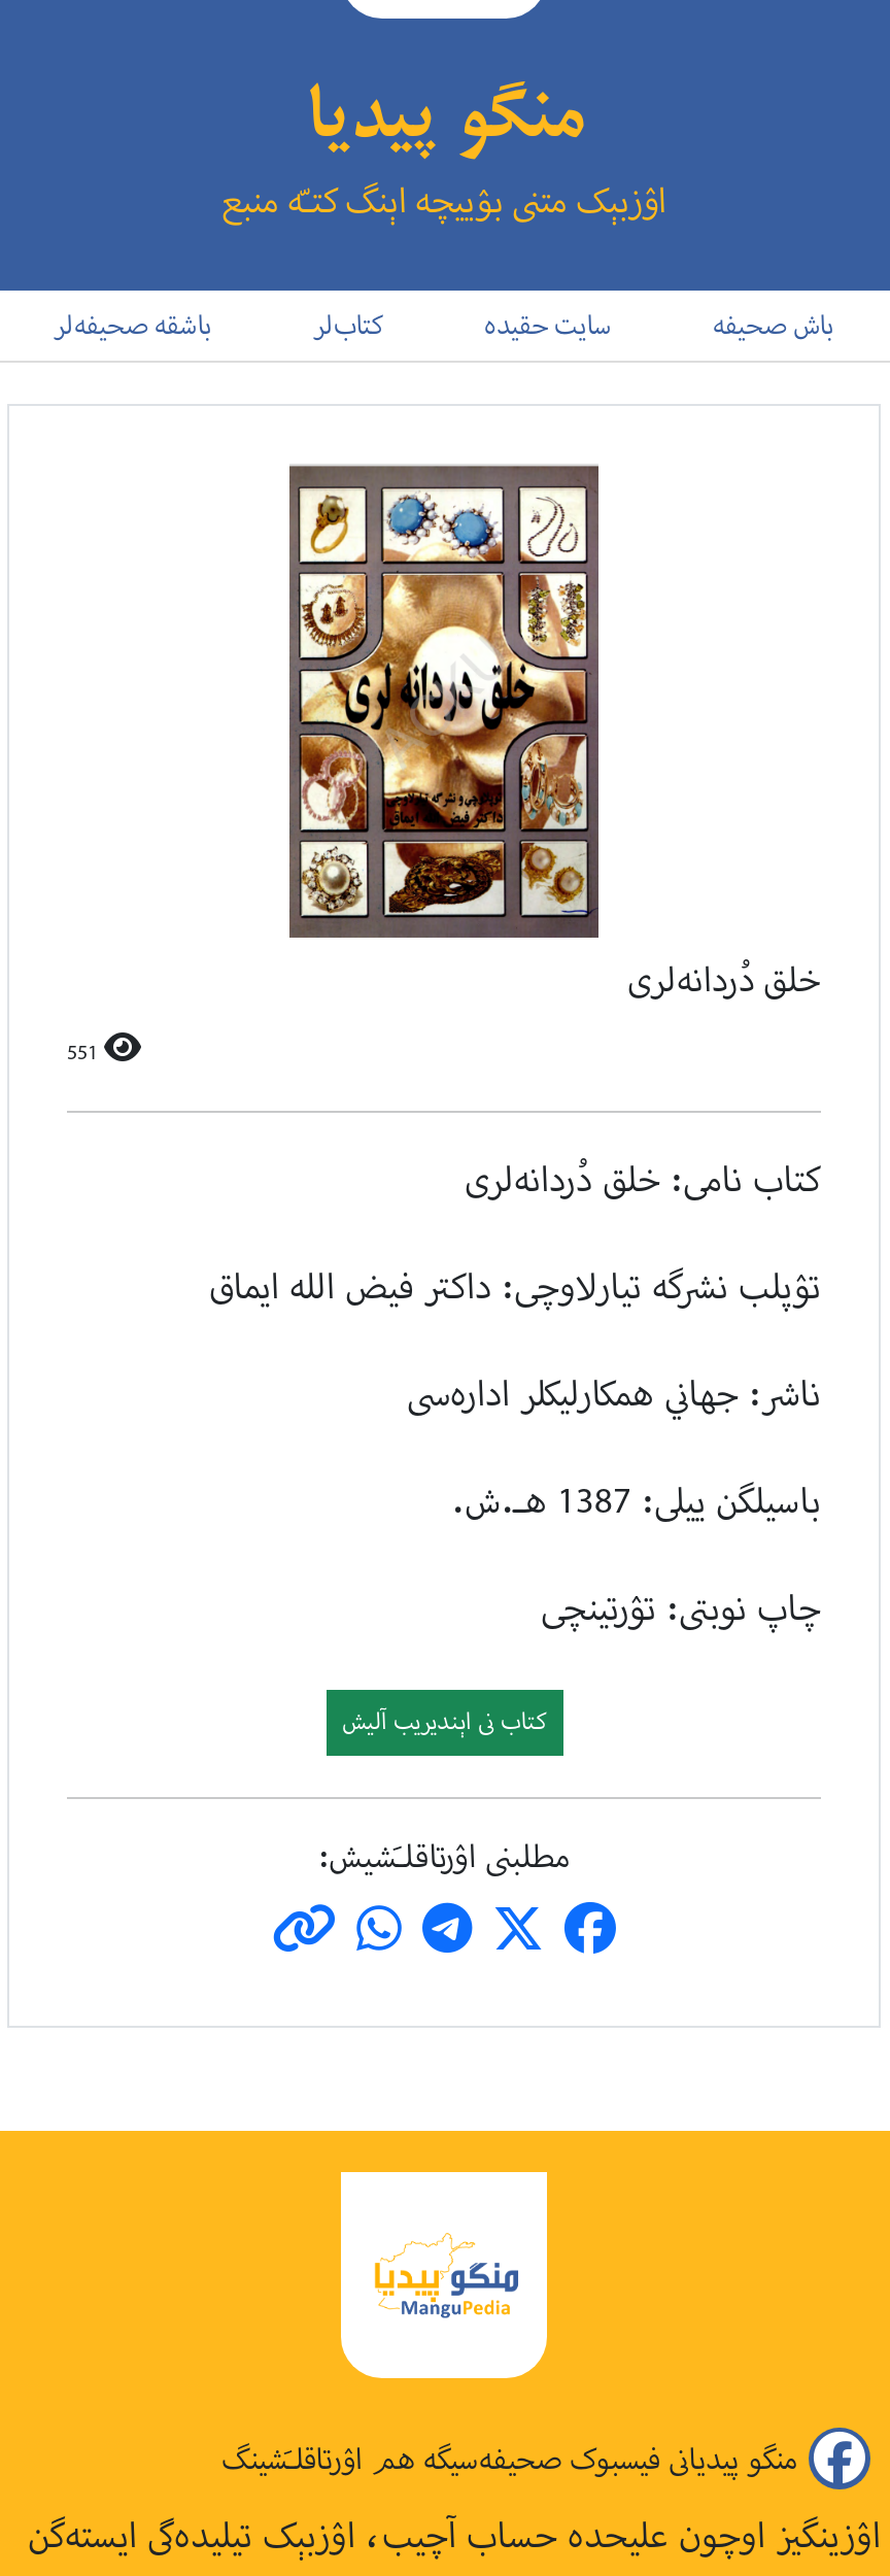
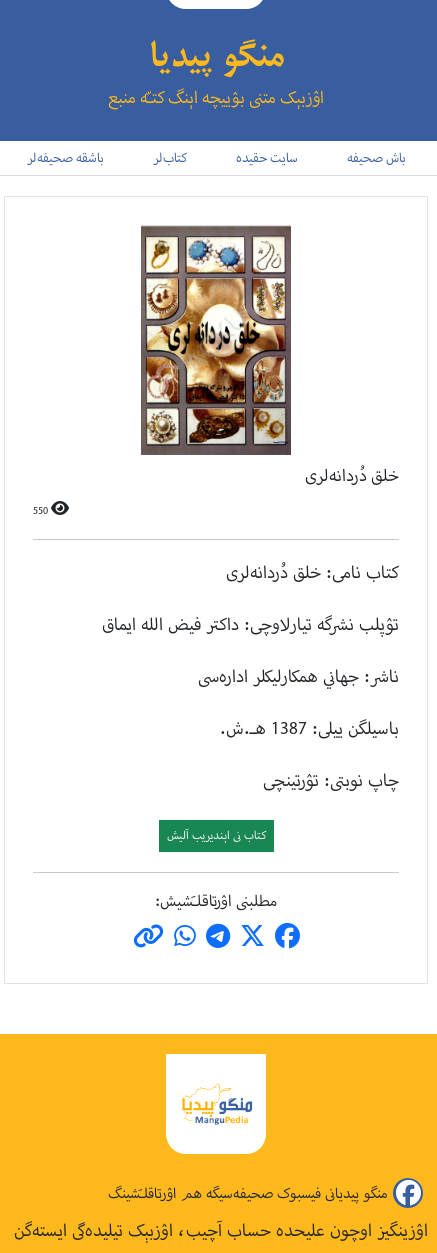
- 551
+ 550
